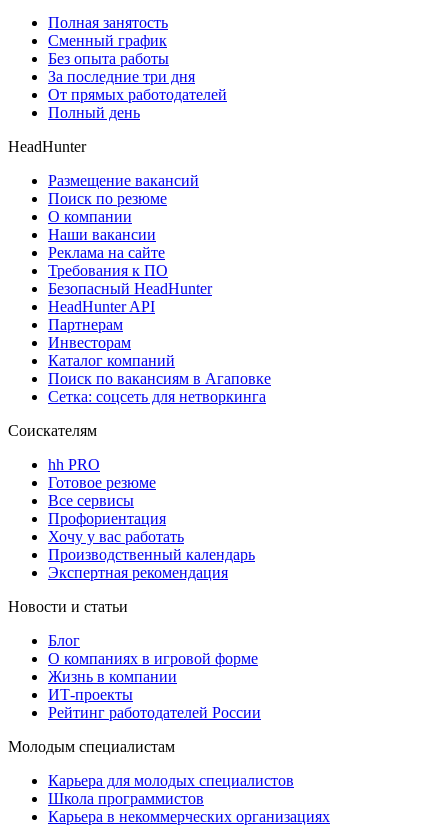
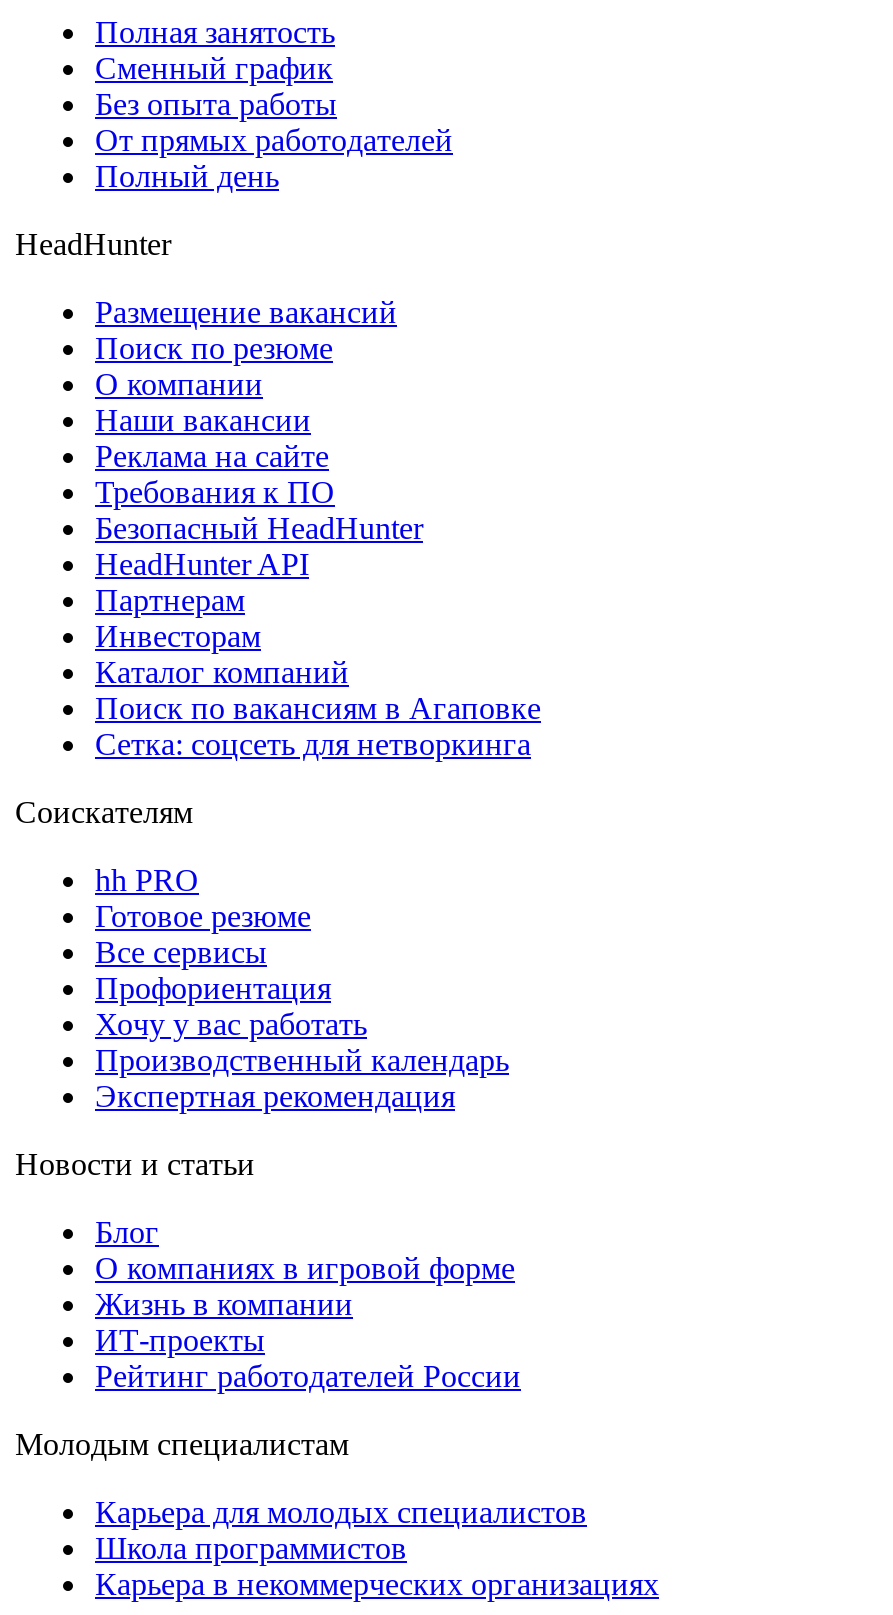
- За последние три дня
